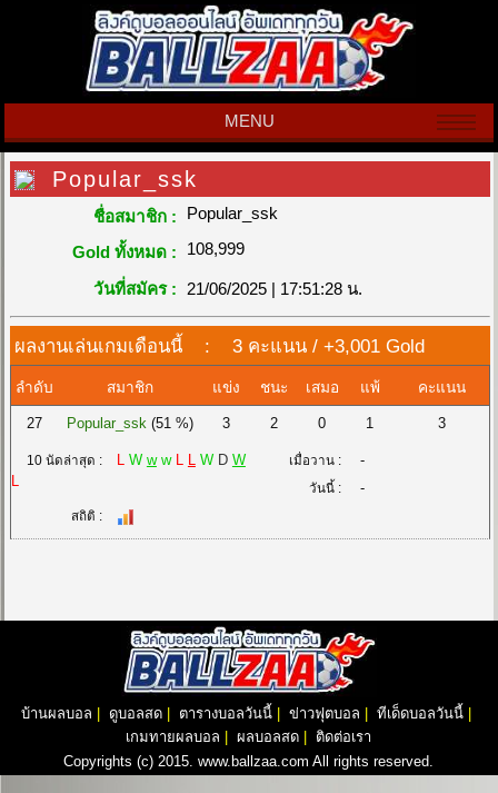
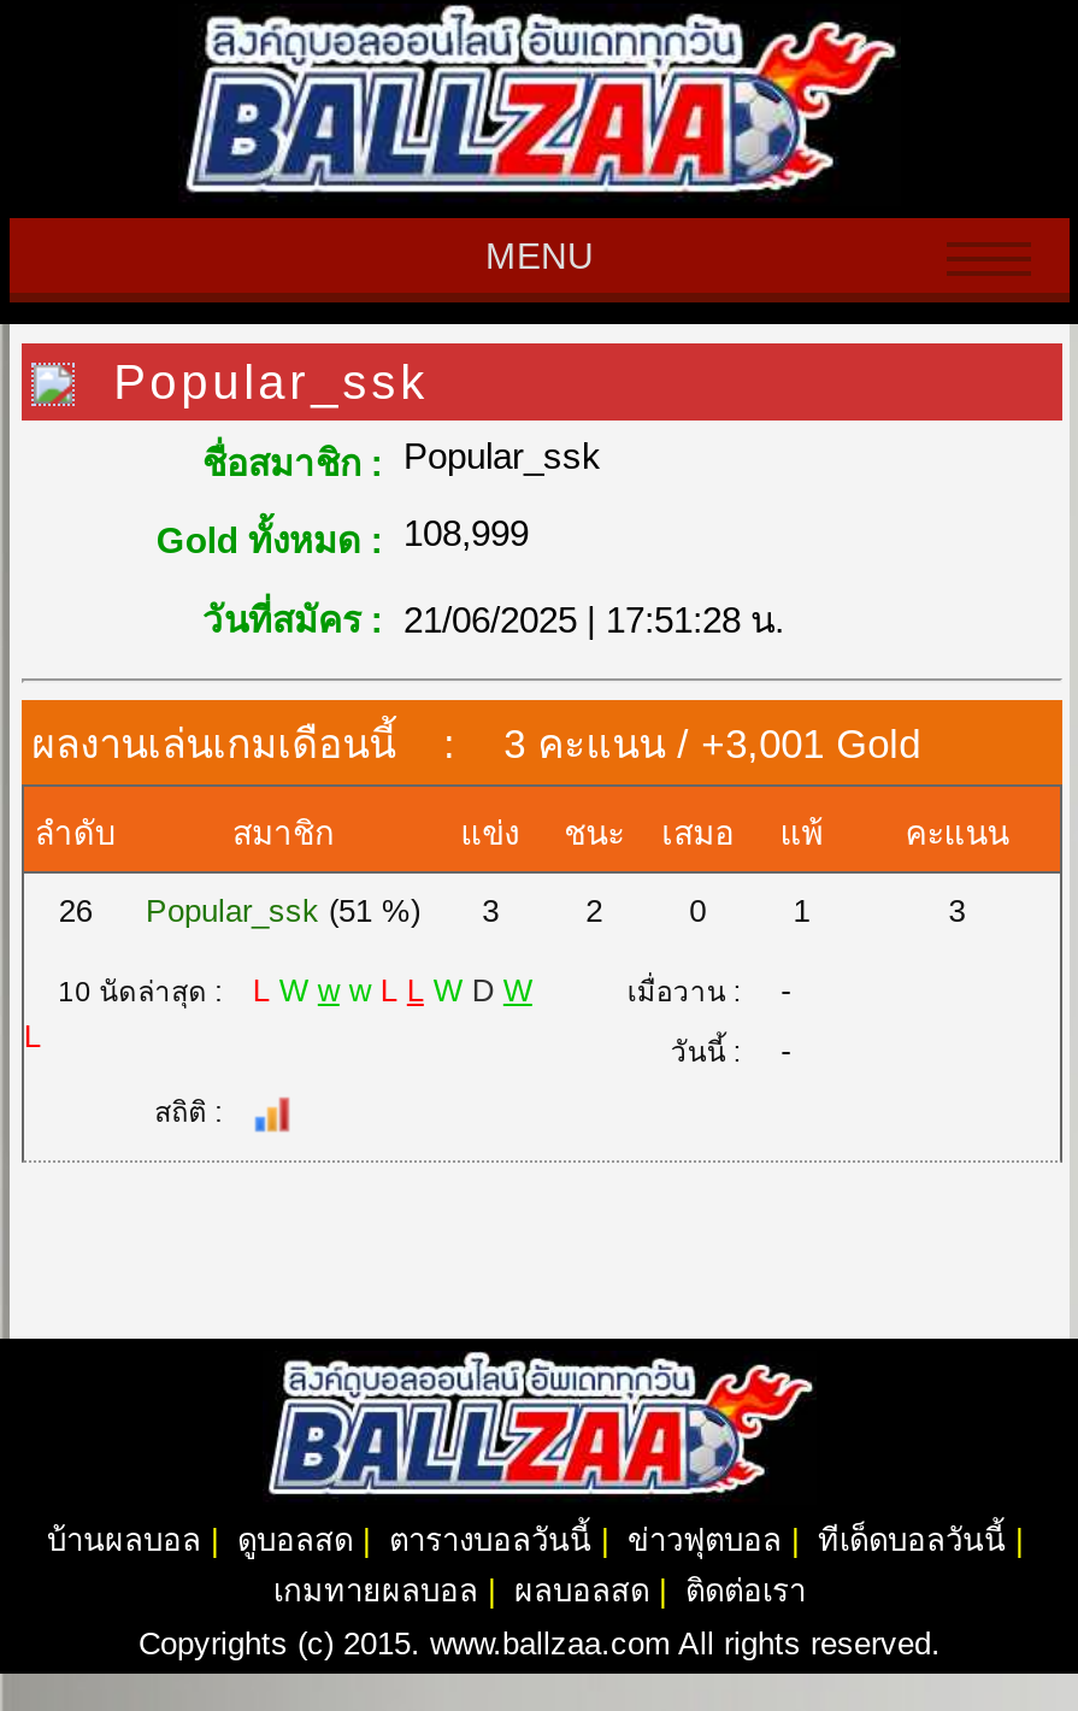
- 27 Popular_ssk (51 %) 3
+ 26 Popular_ssk (51 %) 3
